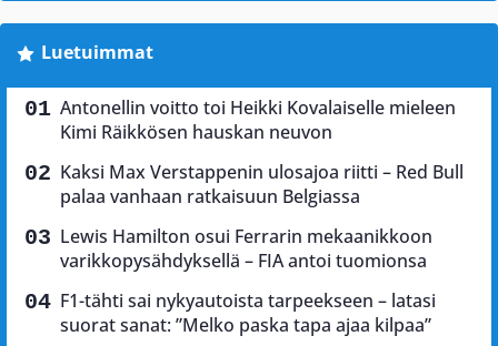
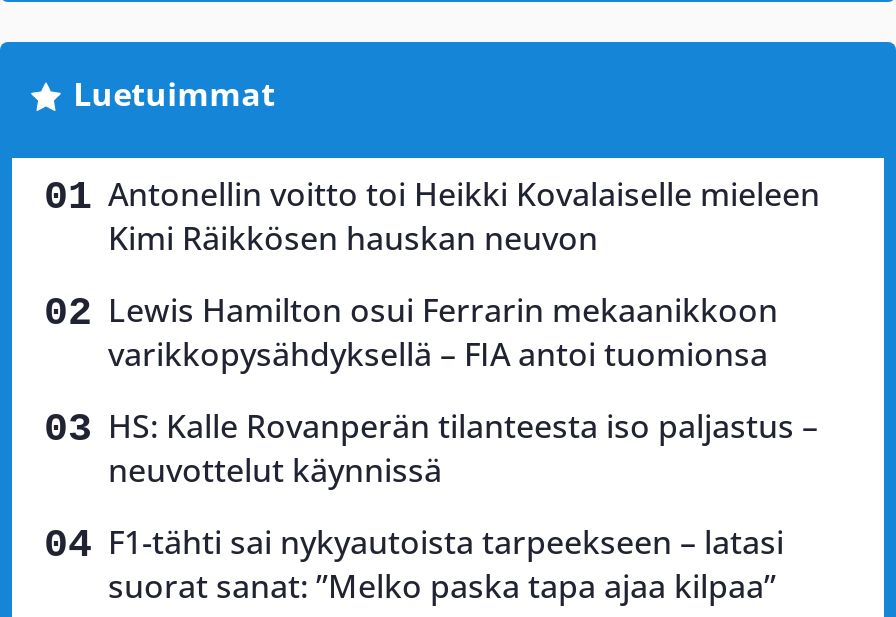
- Kaksi Max Verstappenin ulosajoa riitti – Red Bull
- palaa vanhaan ratkaisuun Belgiassa

moved up: Lewis Hamilton osui Ferrarin mekaanikkoon | varikkopysähdyksellä – FIA antoi tuomionsa

+ HS: Kalle Rovanperän tilanteesta iso paljastus –
+ neuvottelut käynnissä
